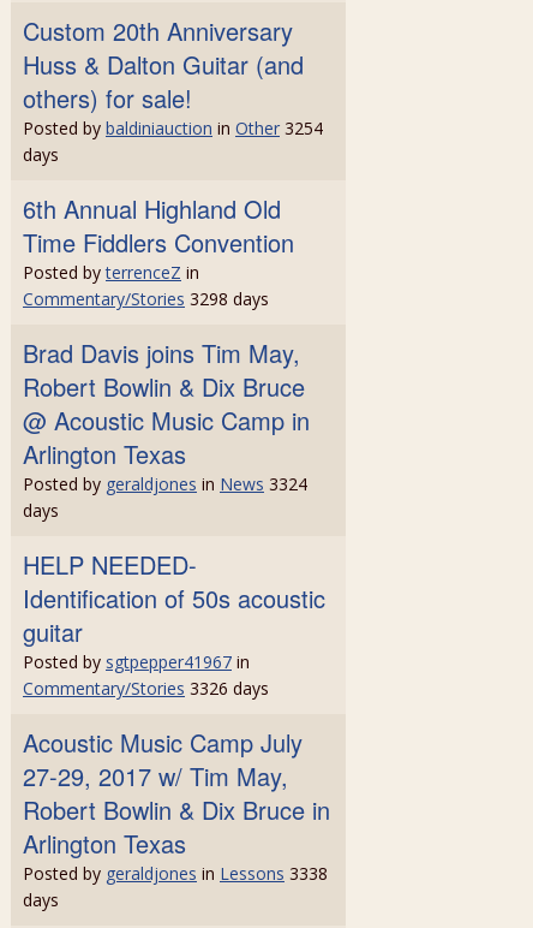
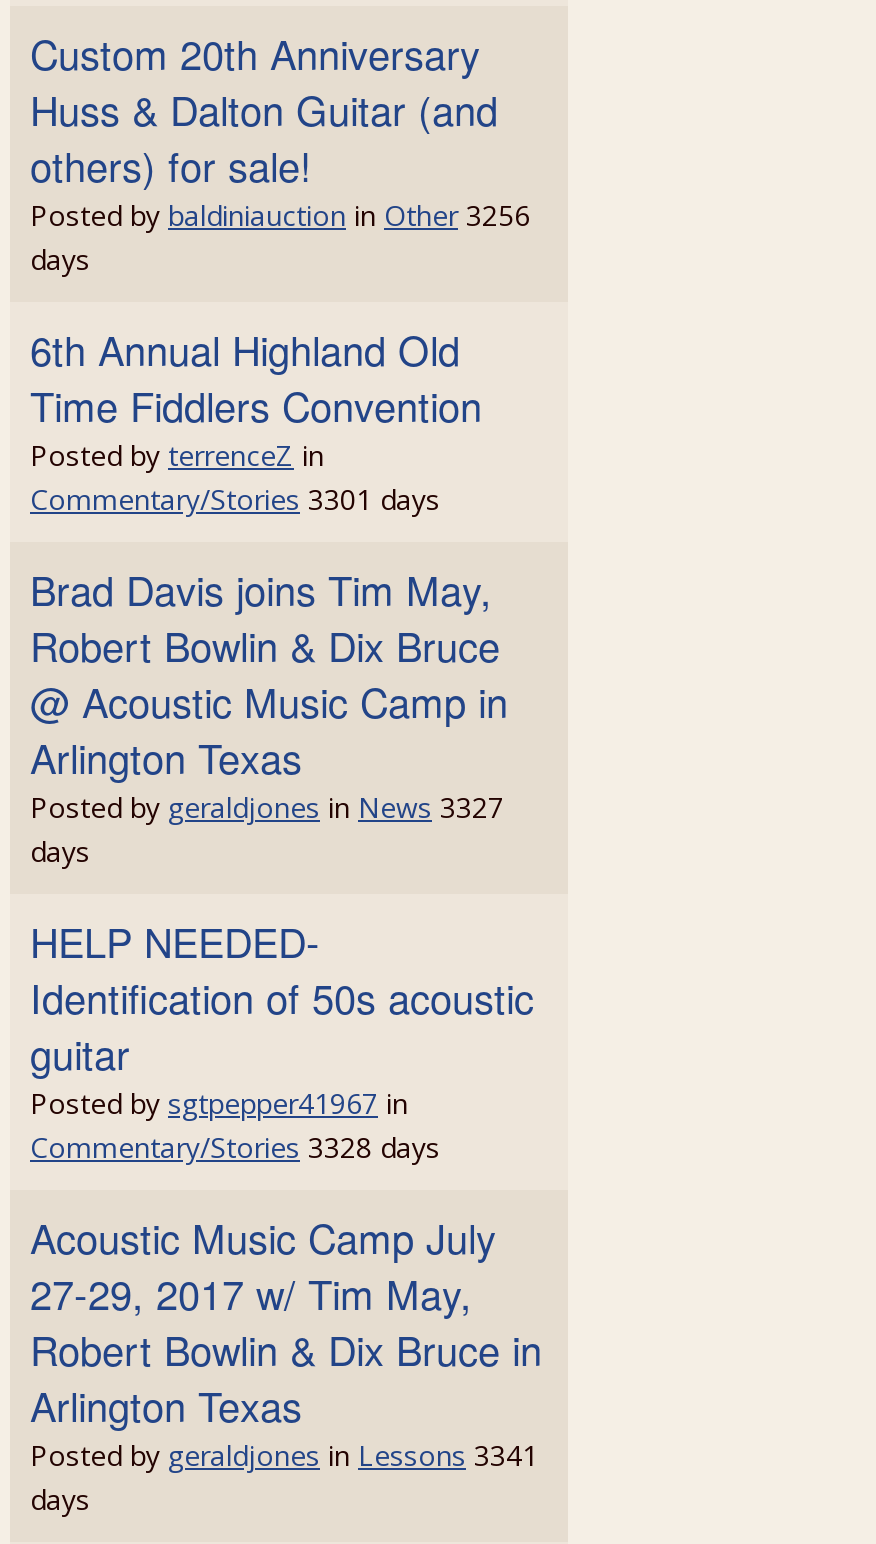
- Posted by baldiniauction in Other 3254
+ Posted by baldiniauction in Other 3256

- Commentary/Stories 3298 days
+ Commentary/Stories 3301 days

- Posted by geraldjones in News 3324
+ Posted by geraldjones in News 3327

- Commentary/Stories 3326 days
+ Commentary/Stories 3328 days

- Posted by geraldjones in Lessons 3338
+ Posted by geraldjones in Lessons 3341
